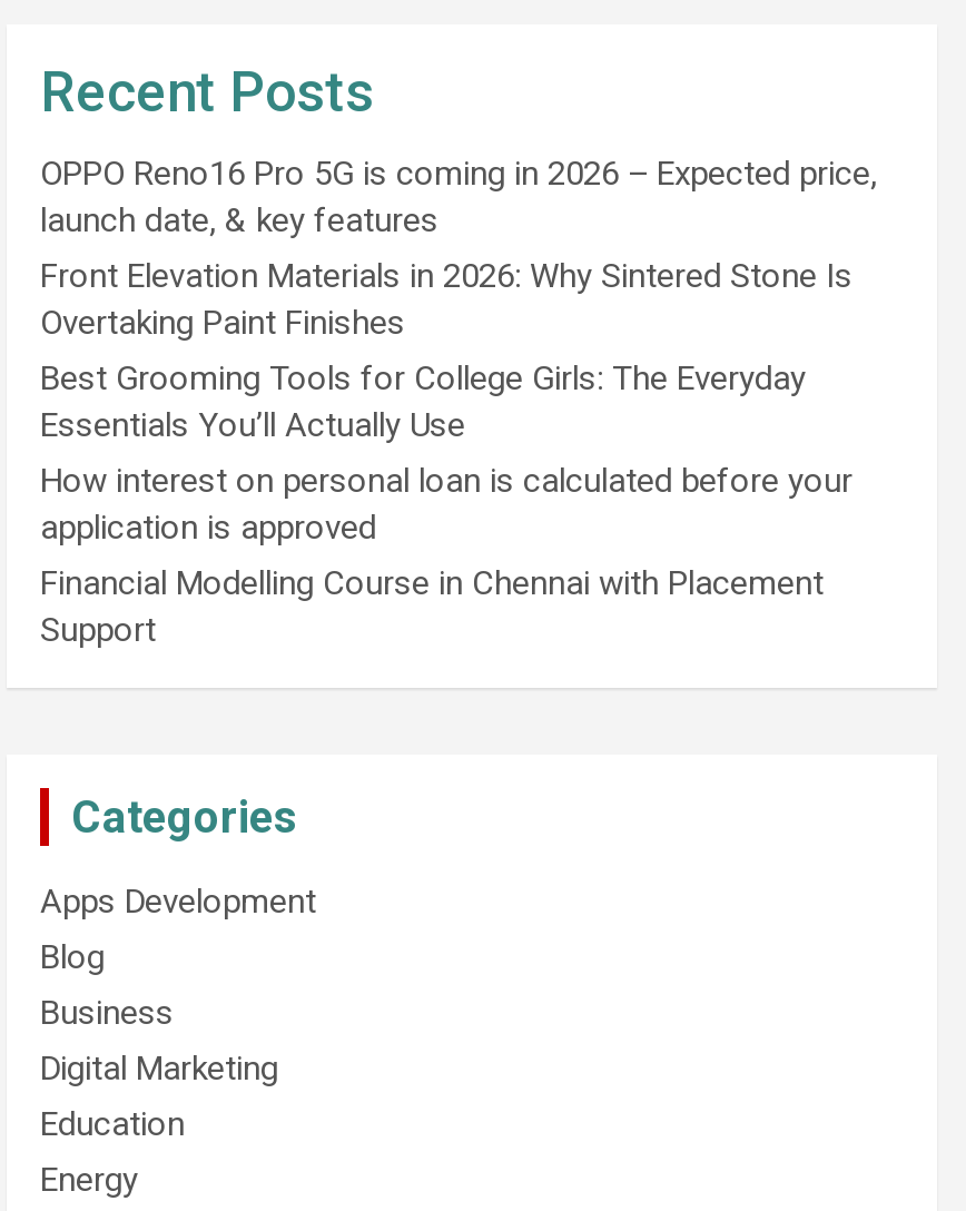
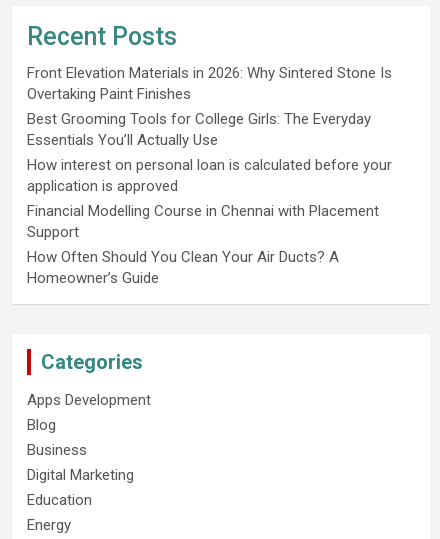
- OPPO Reno16 Pro 5G is coming in 2026 – Expected price,
- launch date, & key features

moved up: Front Elevation Materials in 2026: Why Sintered Stone Is | Overtaking Paint Finishes | Best Grooming Tools for College Girls: The Everyday | Essentials You’ll Actually Use | How interest on personal loan is calculated before your | application is approved | Financial Modelling Course in Chennai with Placement | Support

+ How Often Should You Clean Your Air Ducts? A
+ Homeowner’s Guide
